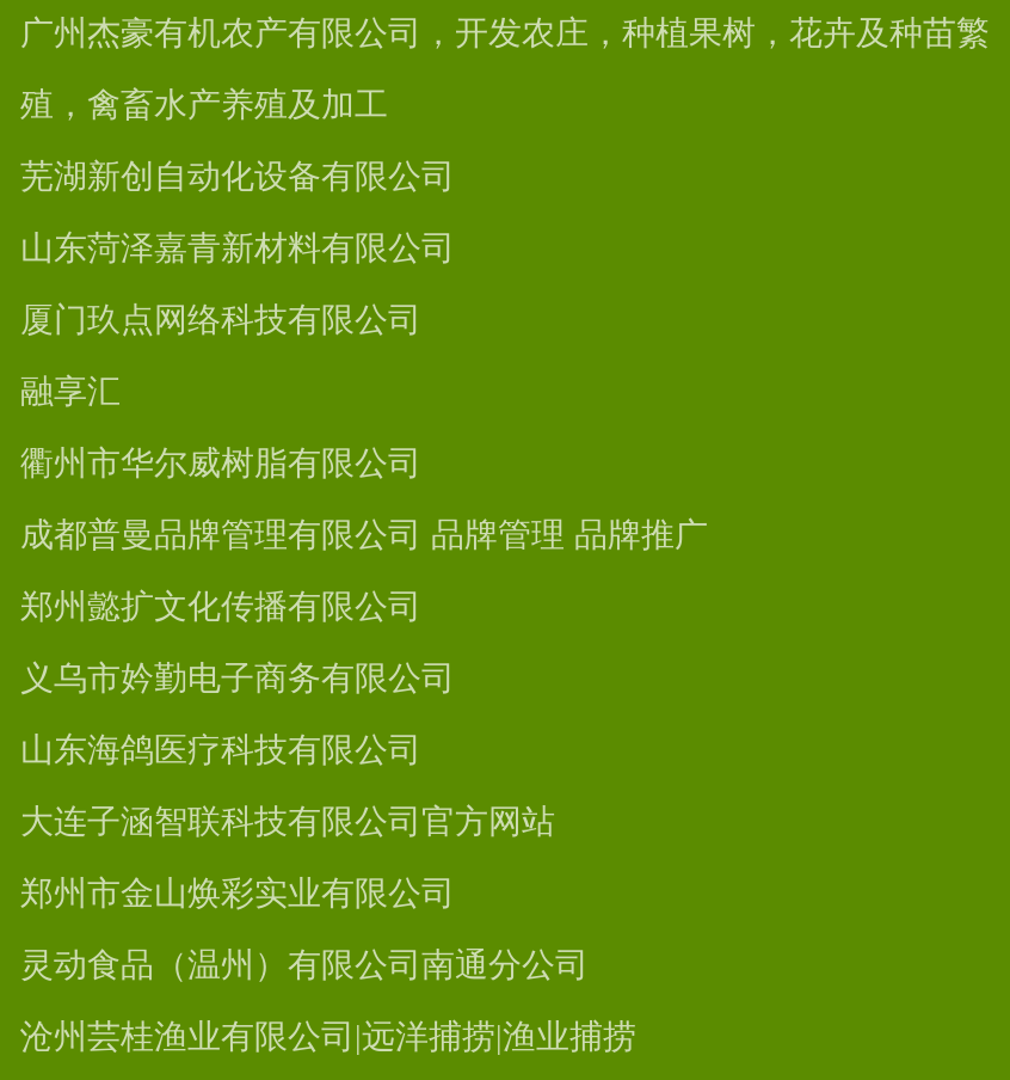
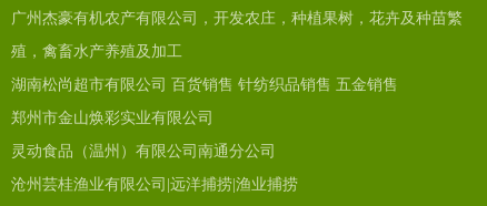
- 芜湖新创自动化设备有限公司
- 山东菏泽嘉青新材料有限公司
- 厦门玖点网络科技有限公司
- 融享汇
- 衢州市华尔威树脂有限公司
- 成都普曼品牌管理有限公司 品牌管理 品牌推广
- 郑州懿扩文化传播有限公司
- 义乌市妗勤电子商务有限公司
- 山东海鸽医疗科技有限公司
- 大连子涵智联科技有限公司官方网站
+ 湖南松尚超市有限公司 百货销售 针纺织品销售 五金销售
